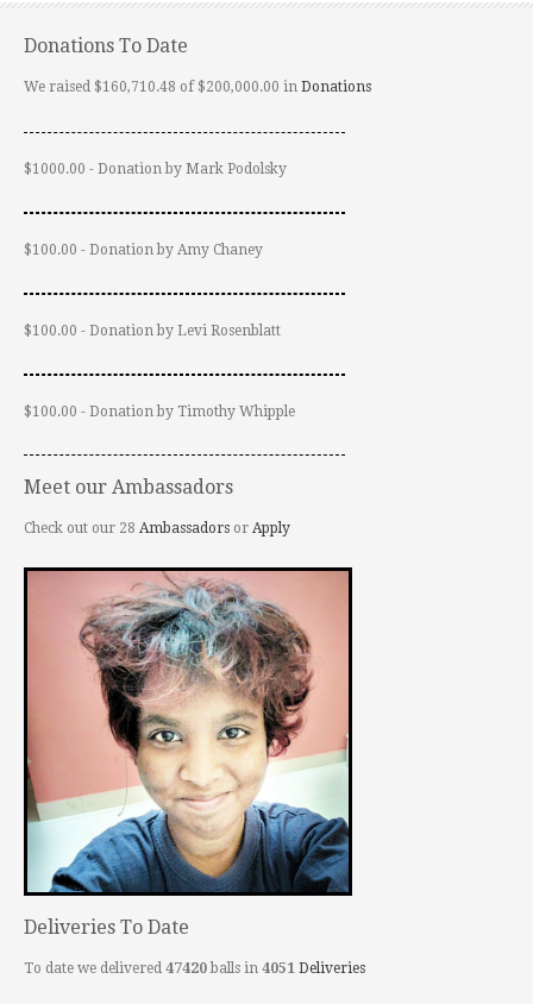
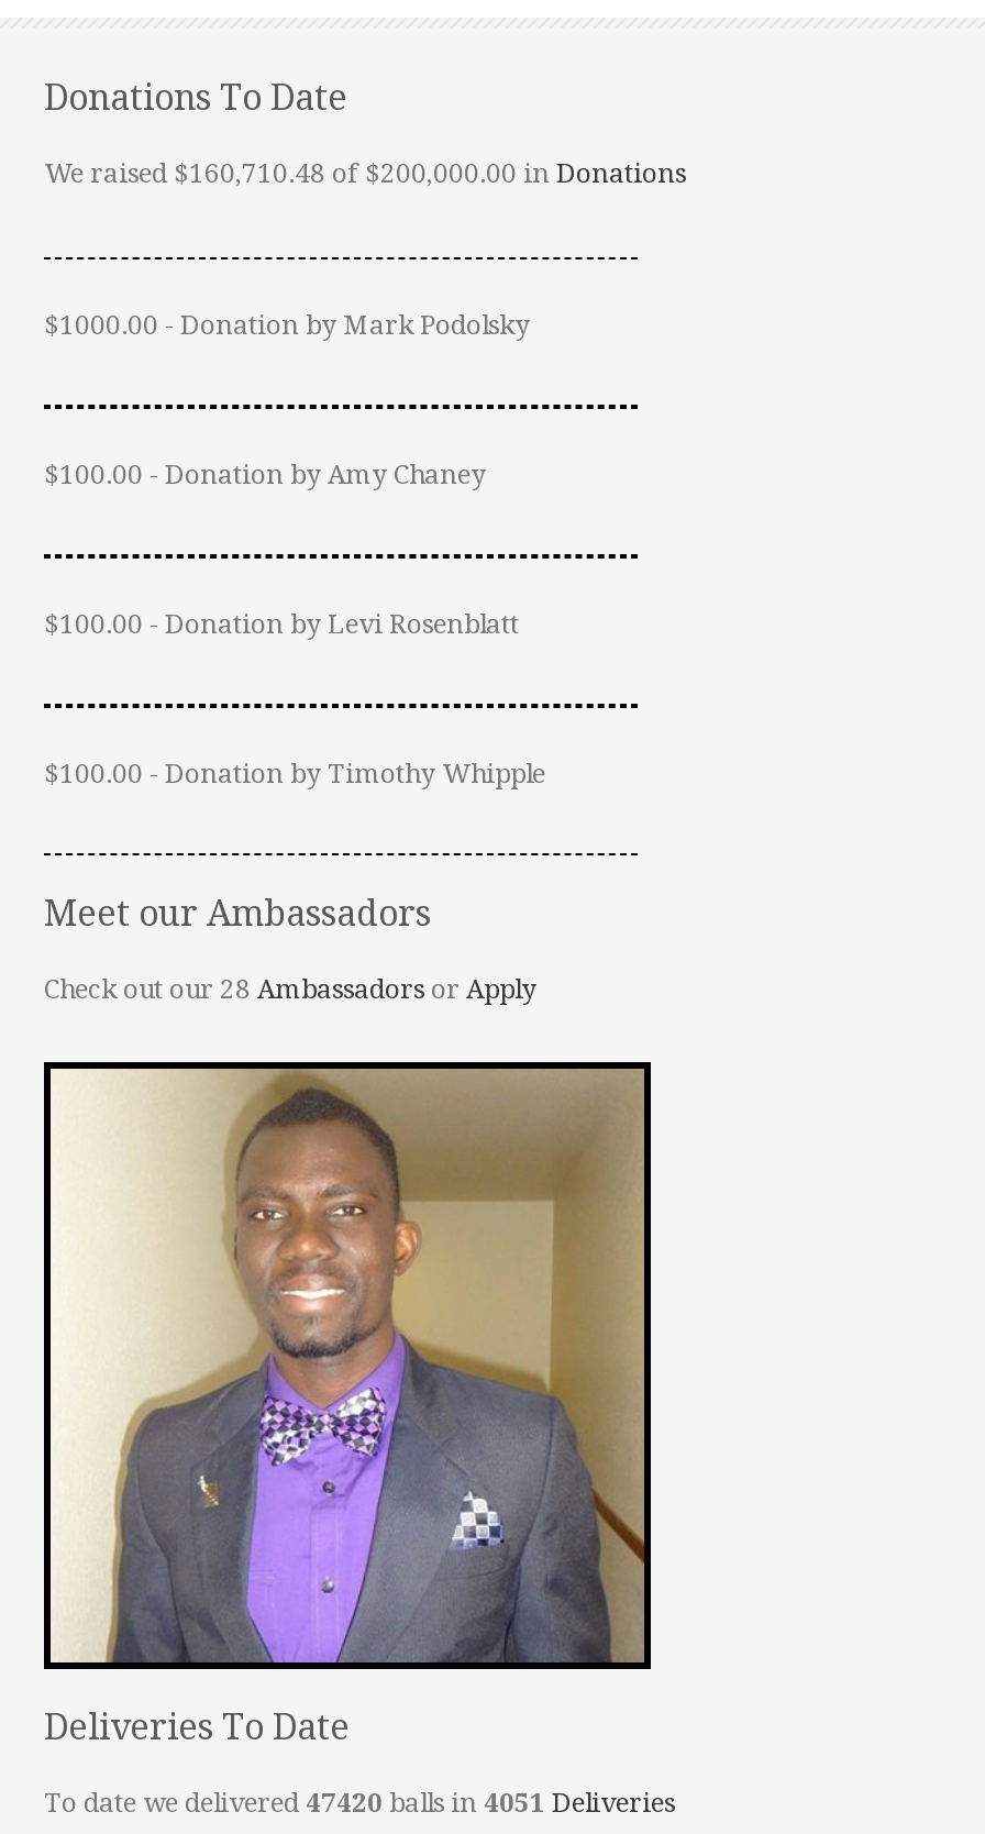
- [image]
+ [image]
